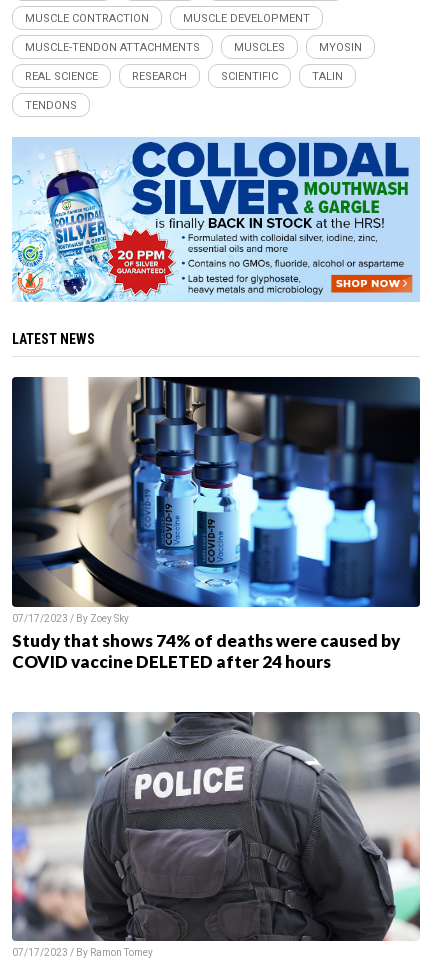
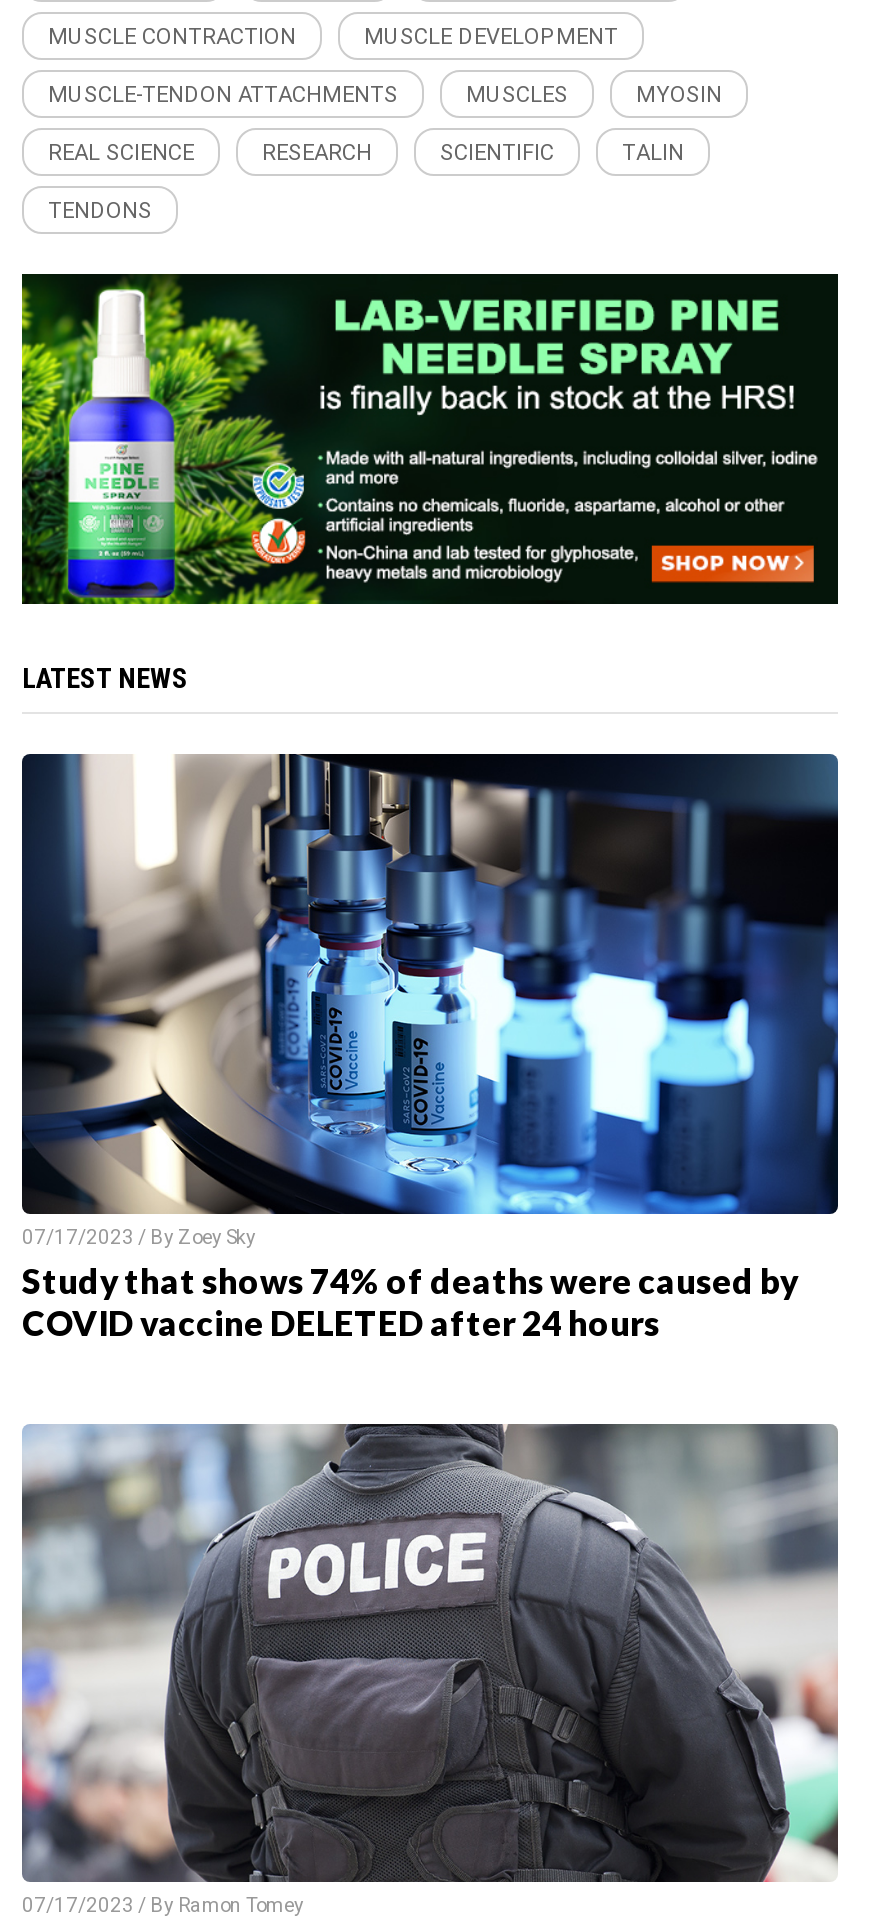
- [image]
+ [image]
